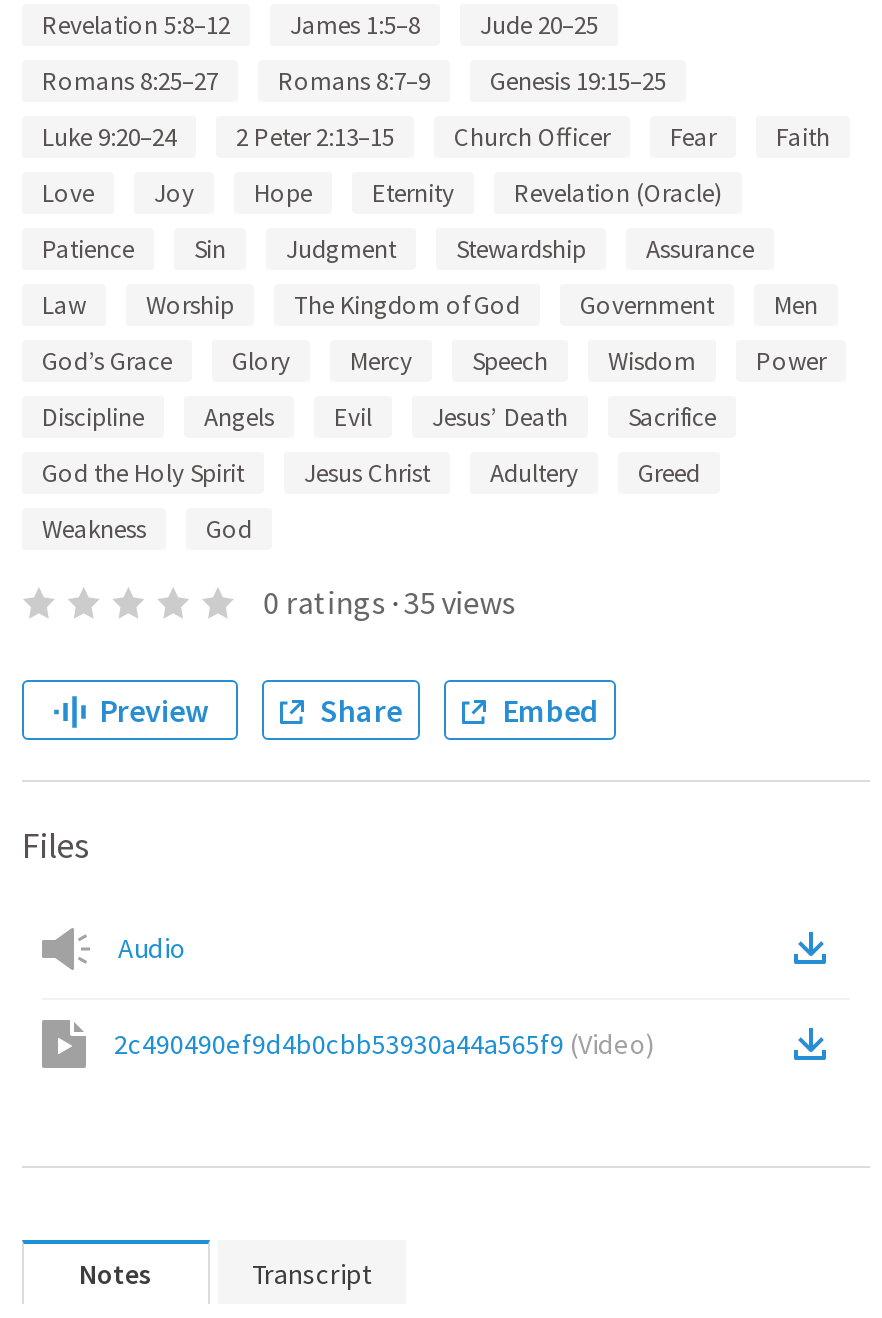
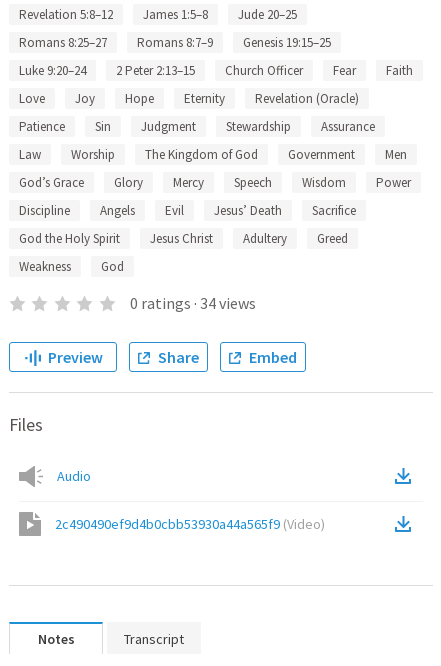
- 0 ratings · 35 views
+ 0 ratings · 34 views
